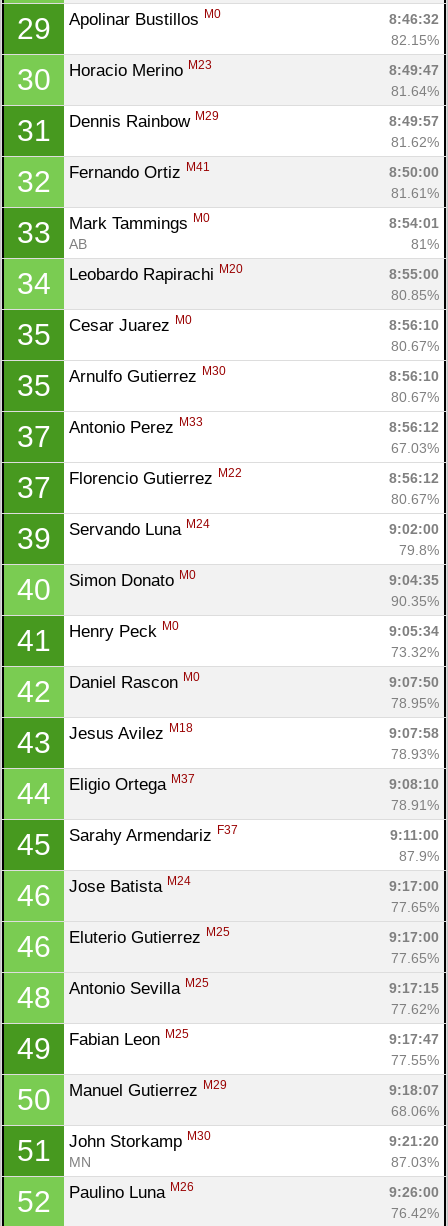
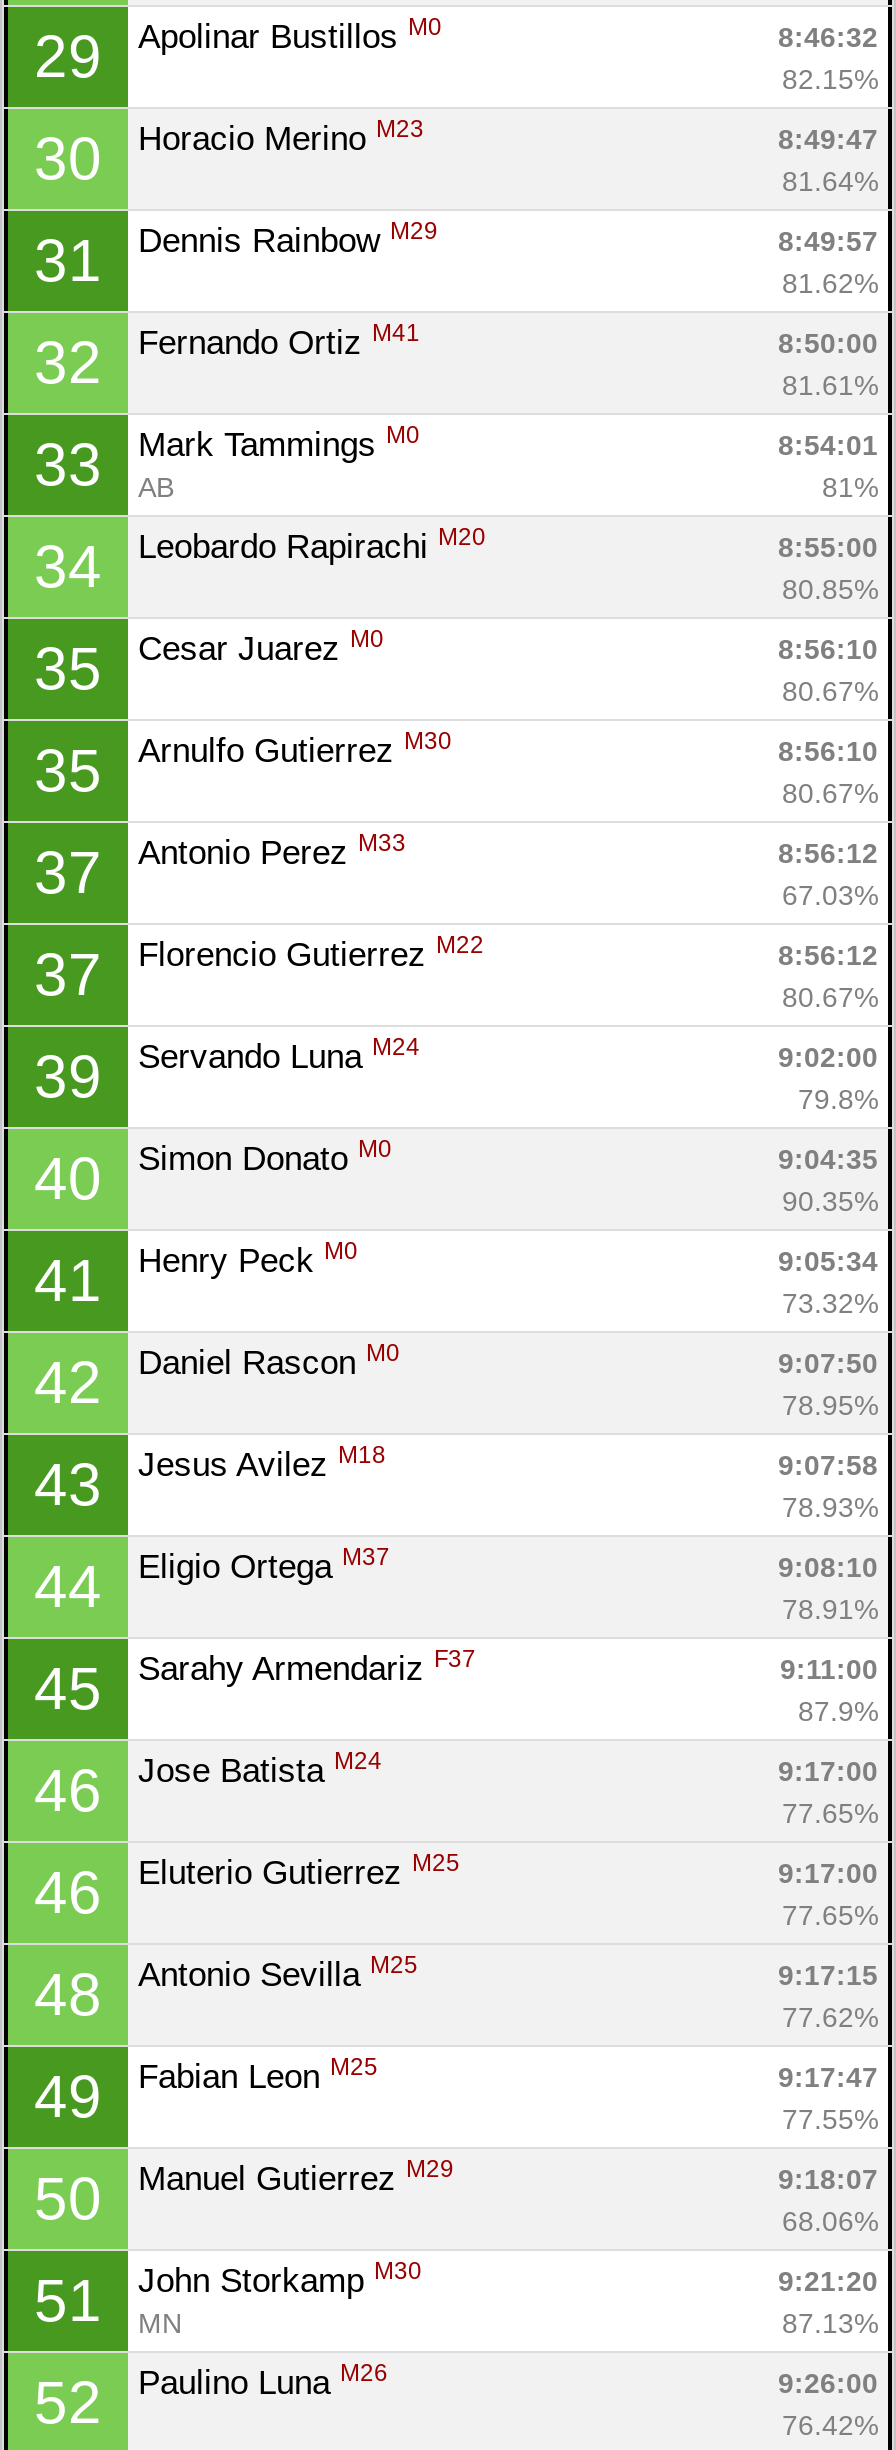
- 87.03%
+ 87.13%
